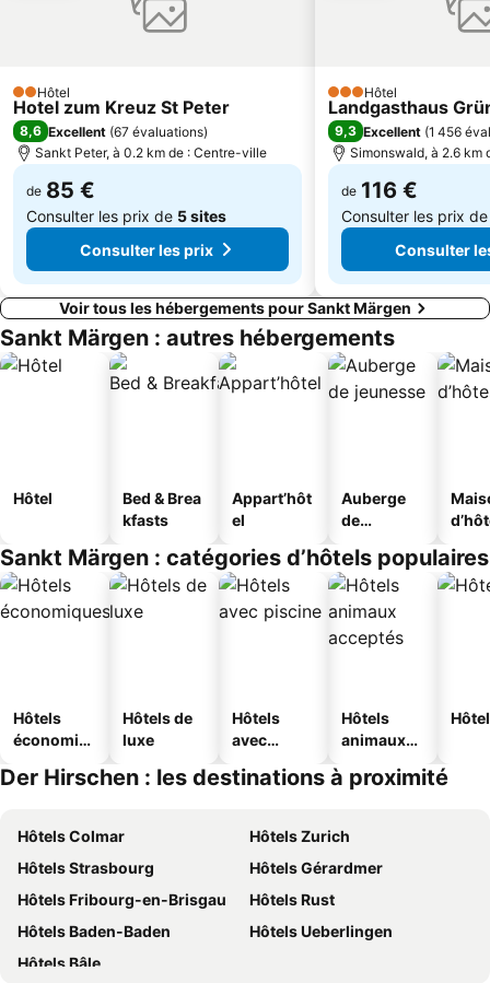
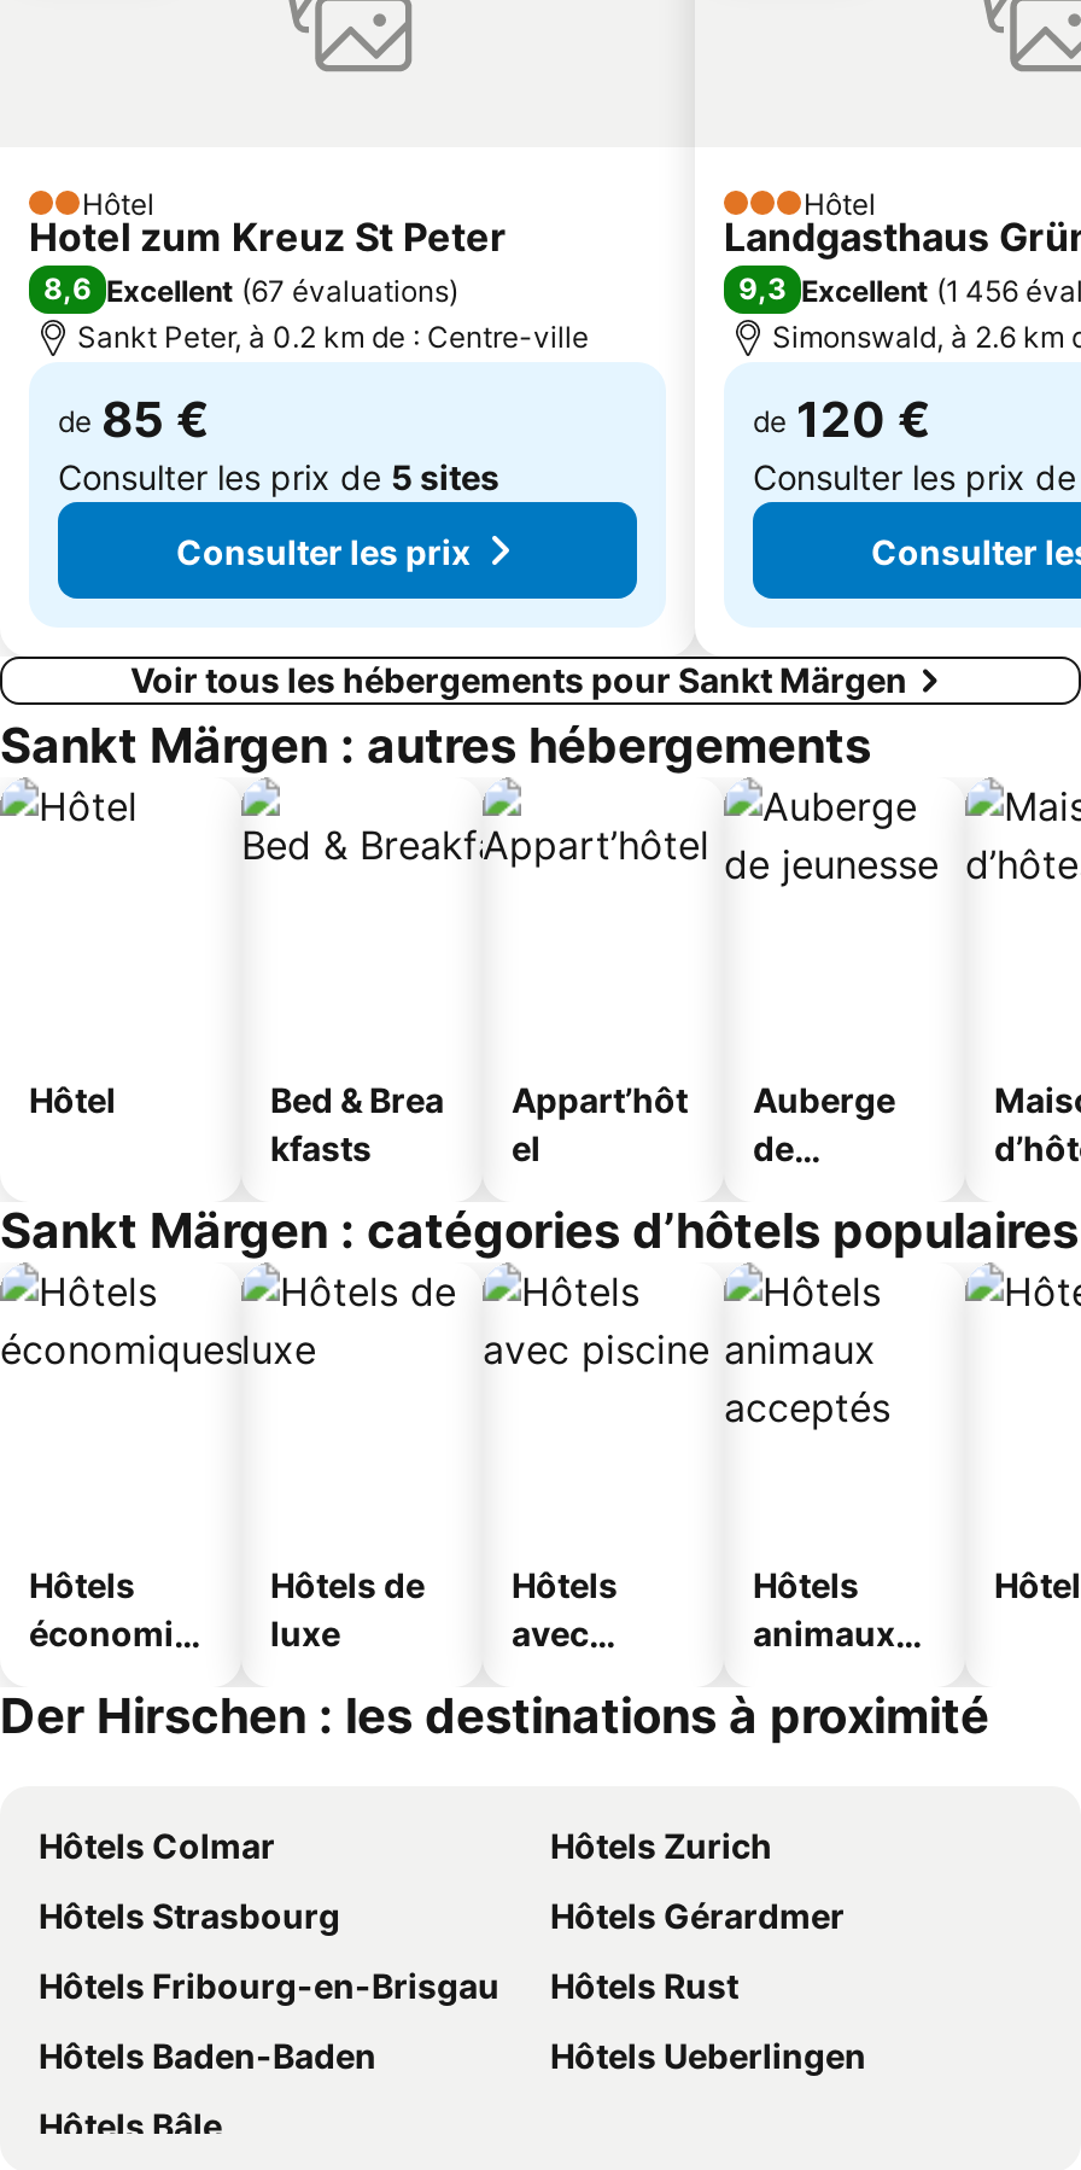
- de 116 €
+ de 120 €
